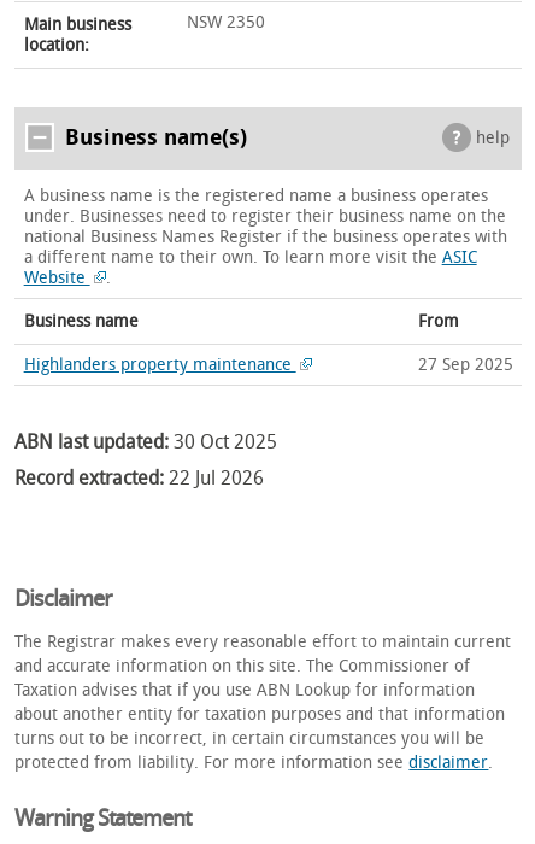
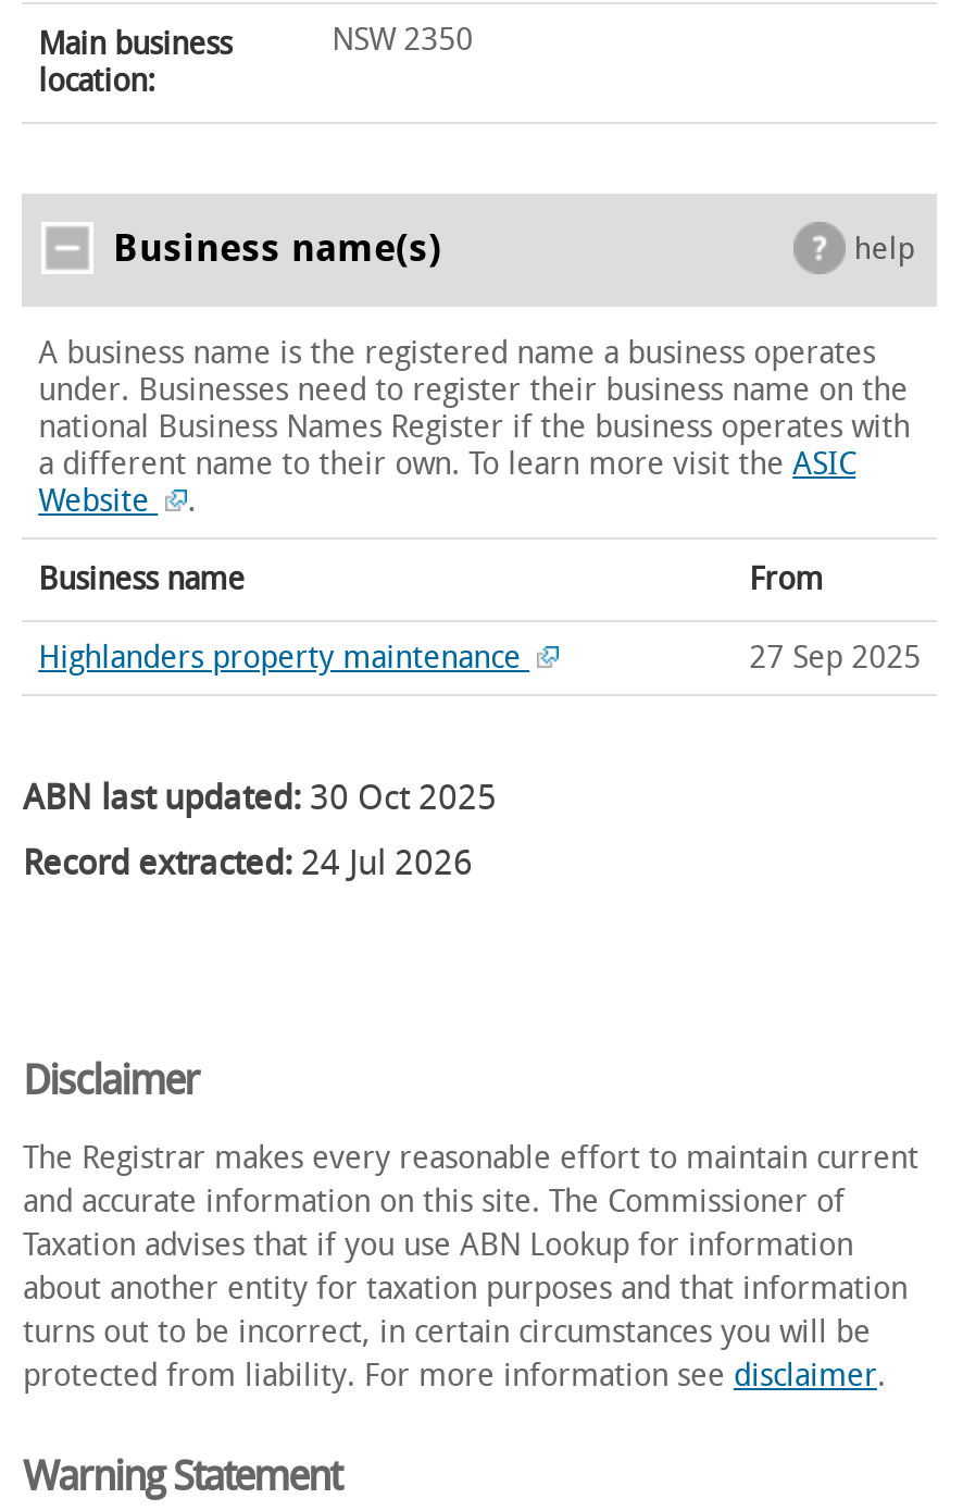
- Record extracted: 22 Jul 2026
+ Record extracted: 24 Jul 2026
